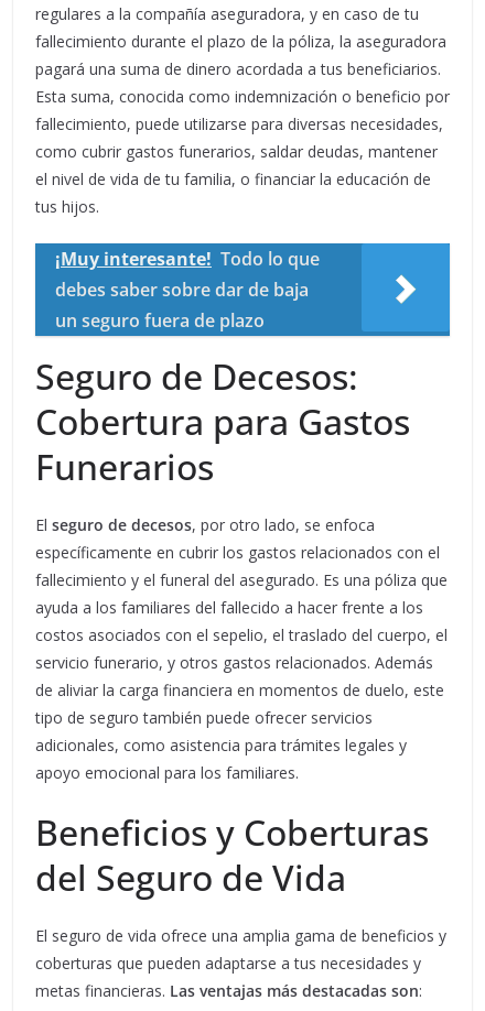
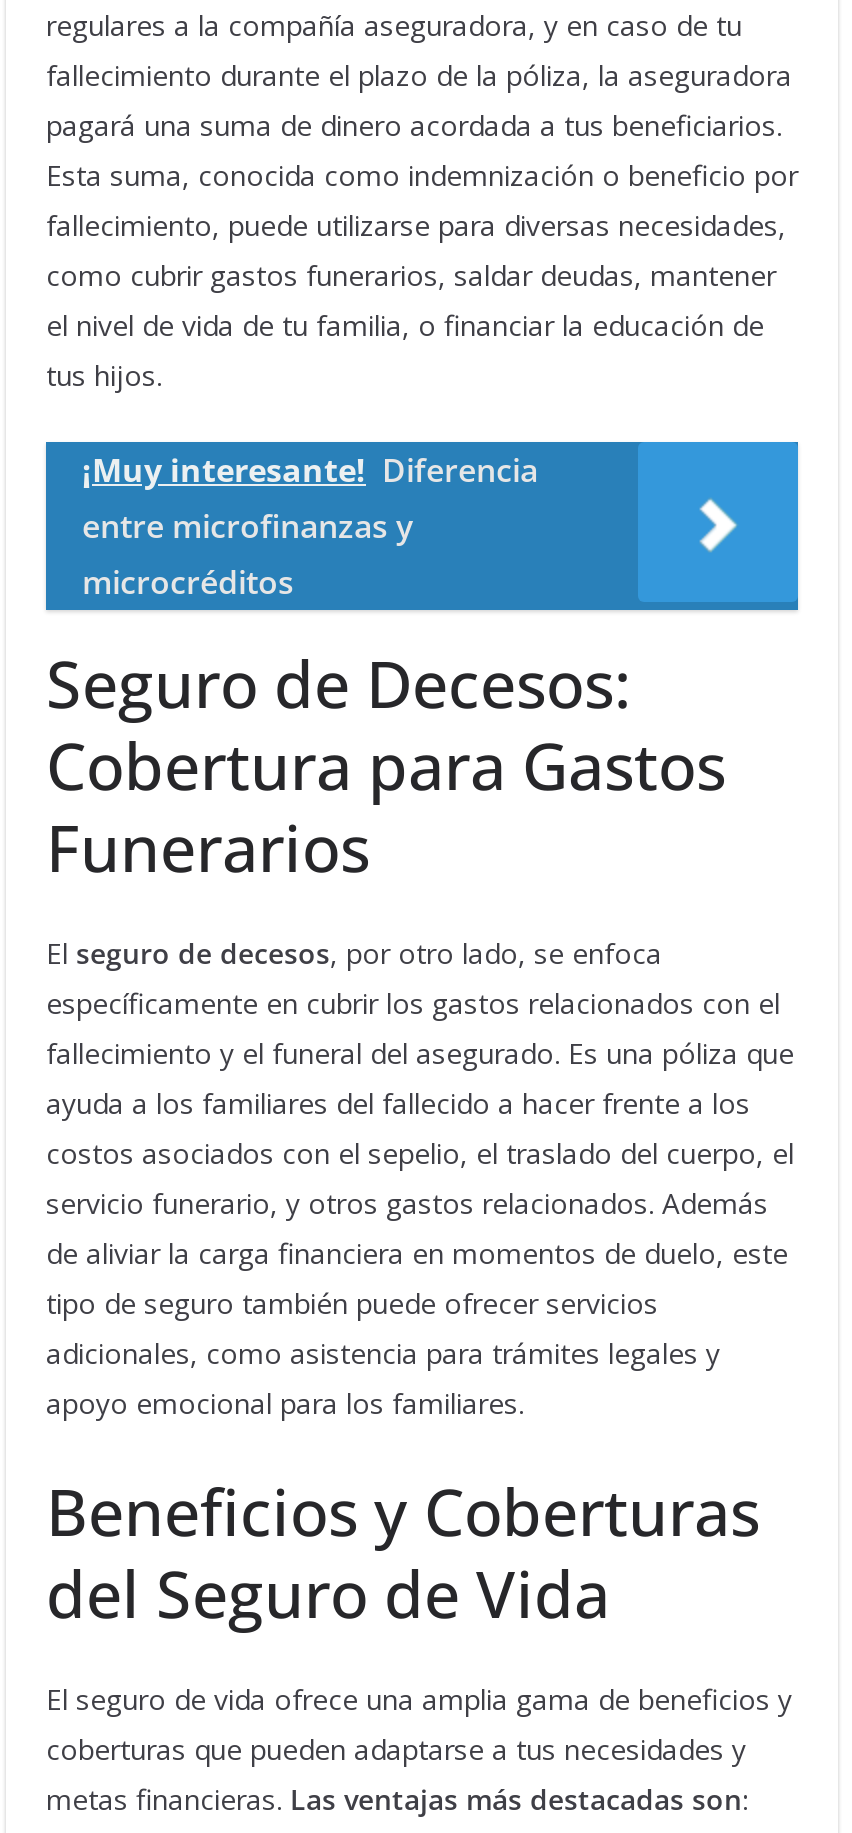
- ¡Muy interesante! Todo lo que
- debes saber sobre dar de baja
- un seguro fuera de plazo
+ ¡Muy interesante! Diferencia
+ entre microfinanzas y
+ microcréditos
